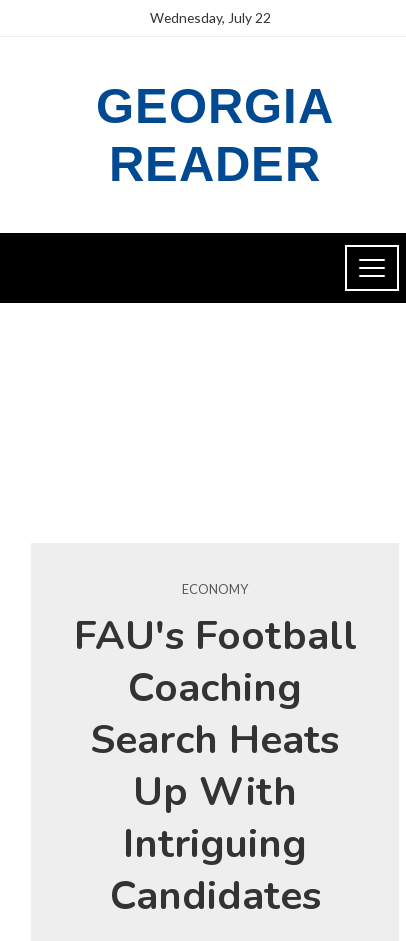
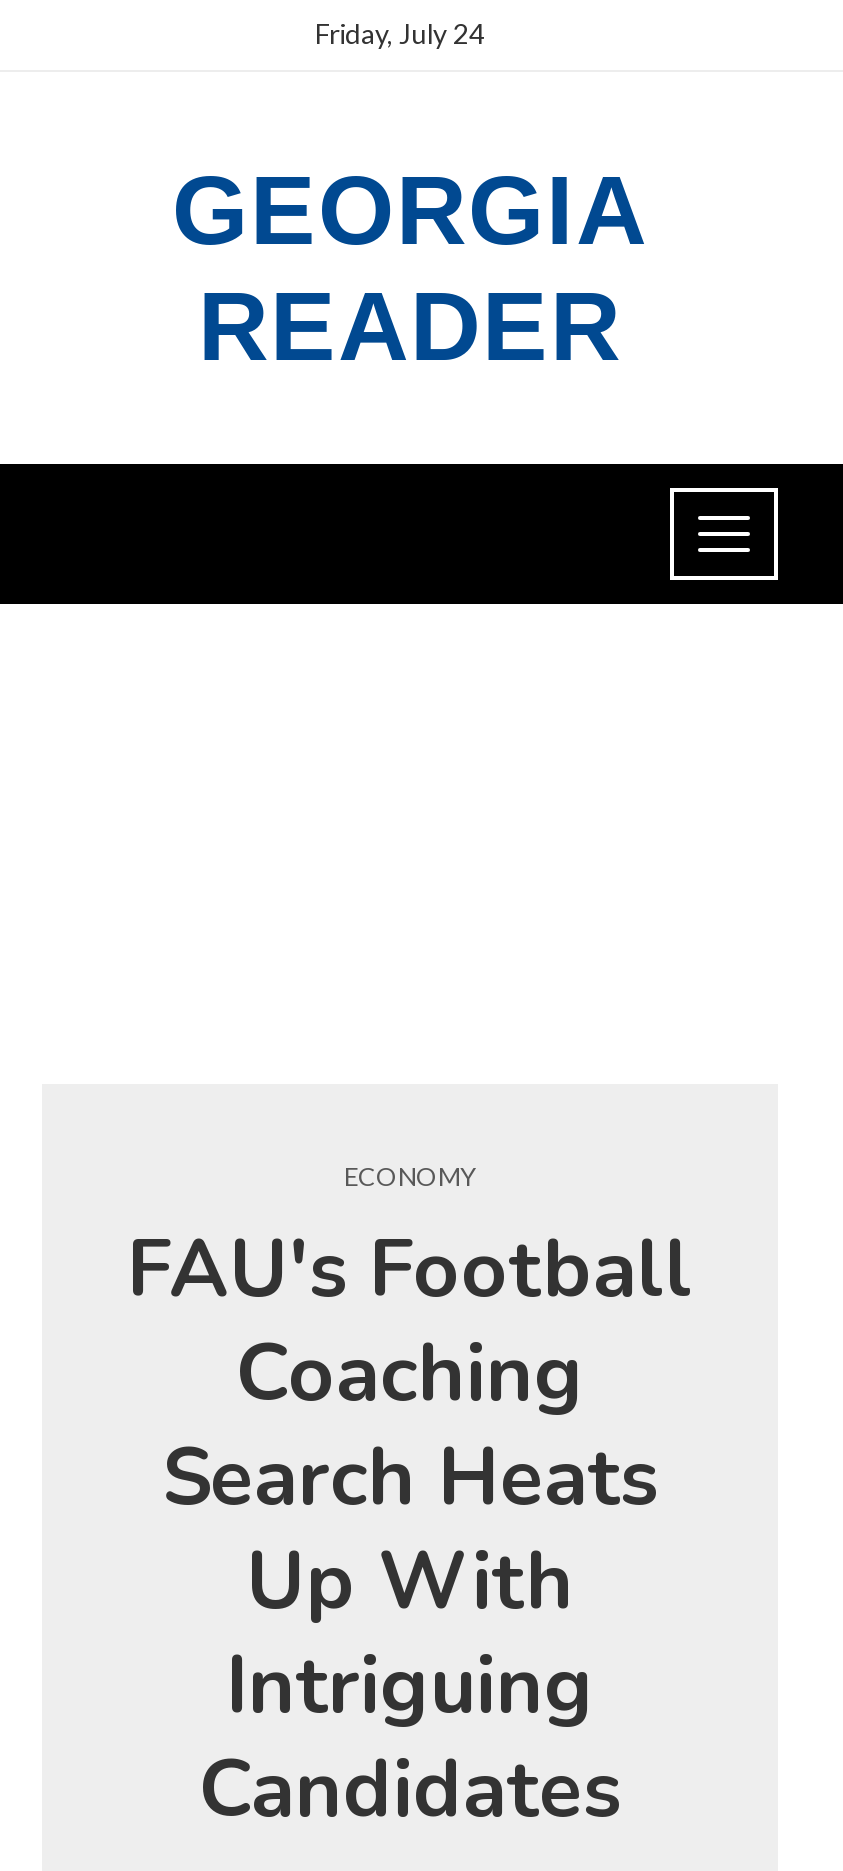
- Wednesday, July 22
+ Friday, July 24
